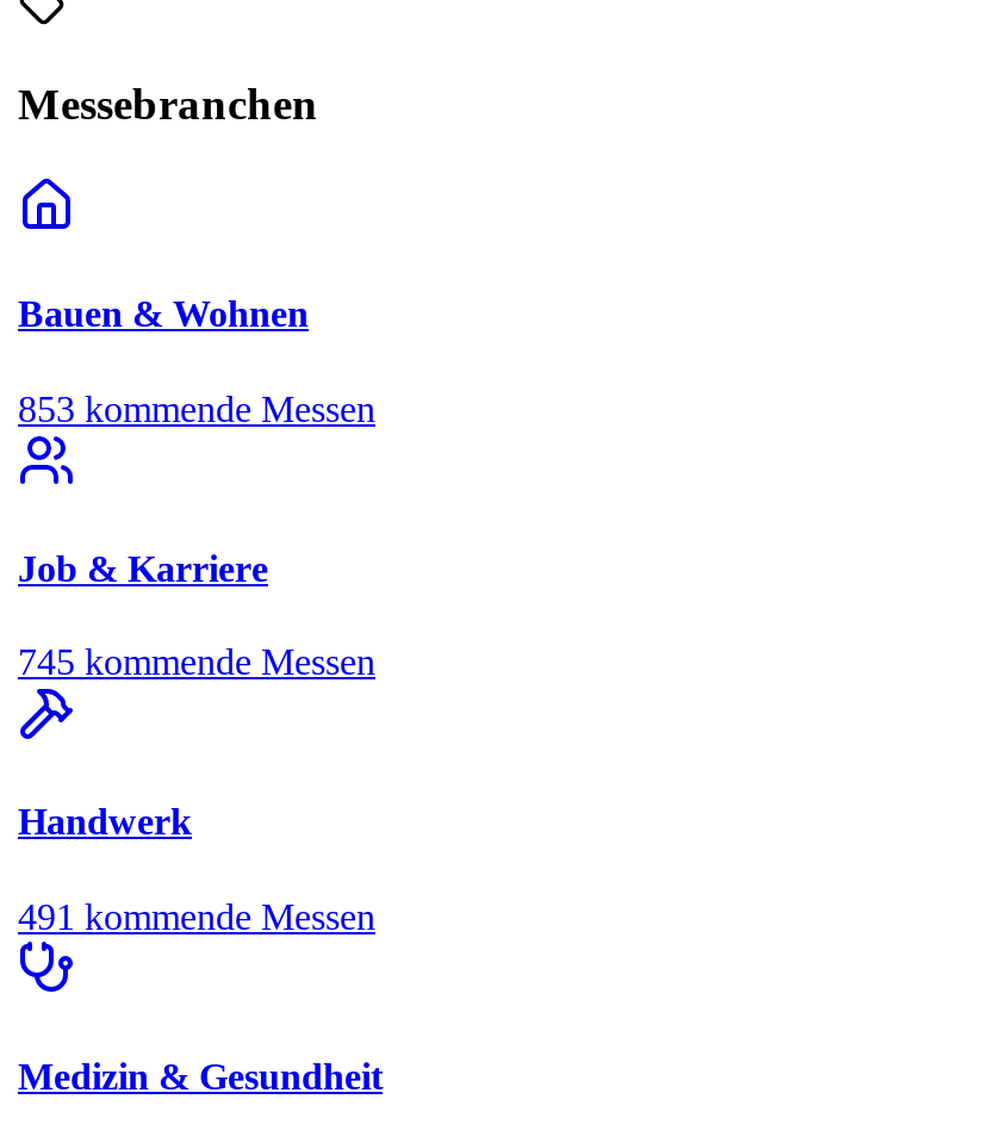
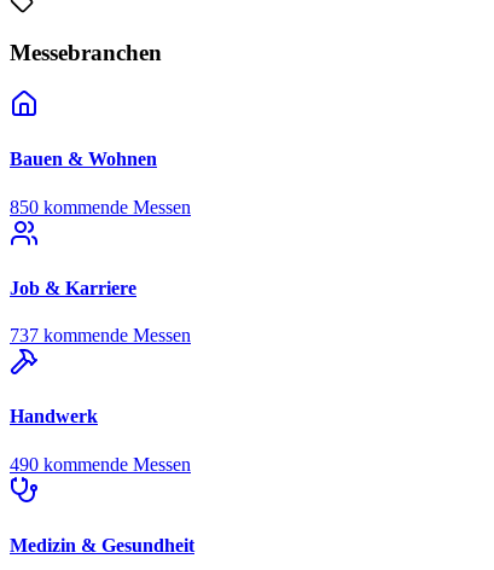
- 853 kommende Messen
+ 850 kommende Messen

- 745 kommende Messen
+ 737 kommende Messen

- 491 kommende Messen
+ 490 kommende Messen
